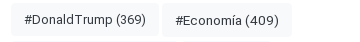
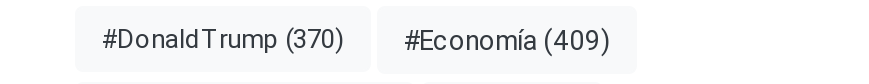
- #DonaldTrump (369) #Economía (409)
+ #DonaldTrump (370) #Economía (409)
